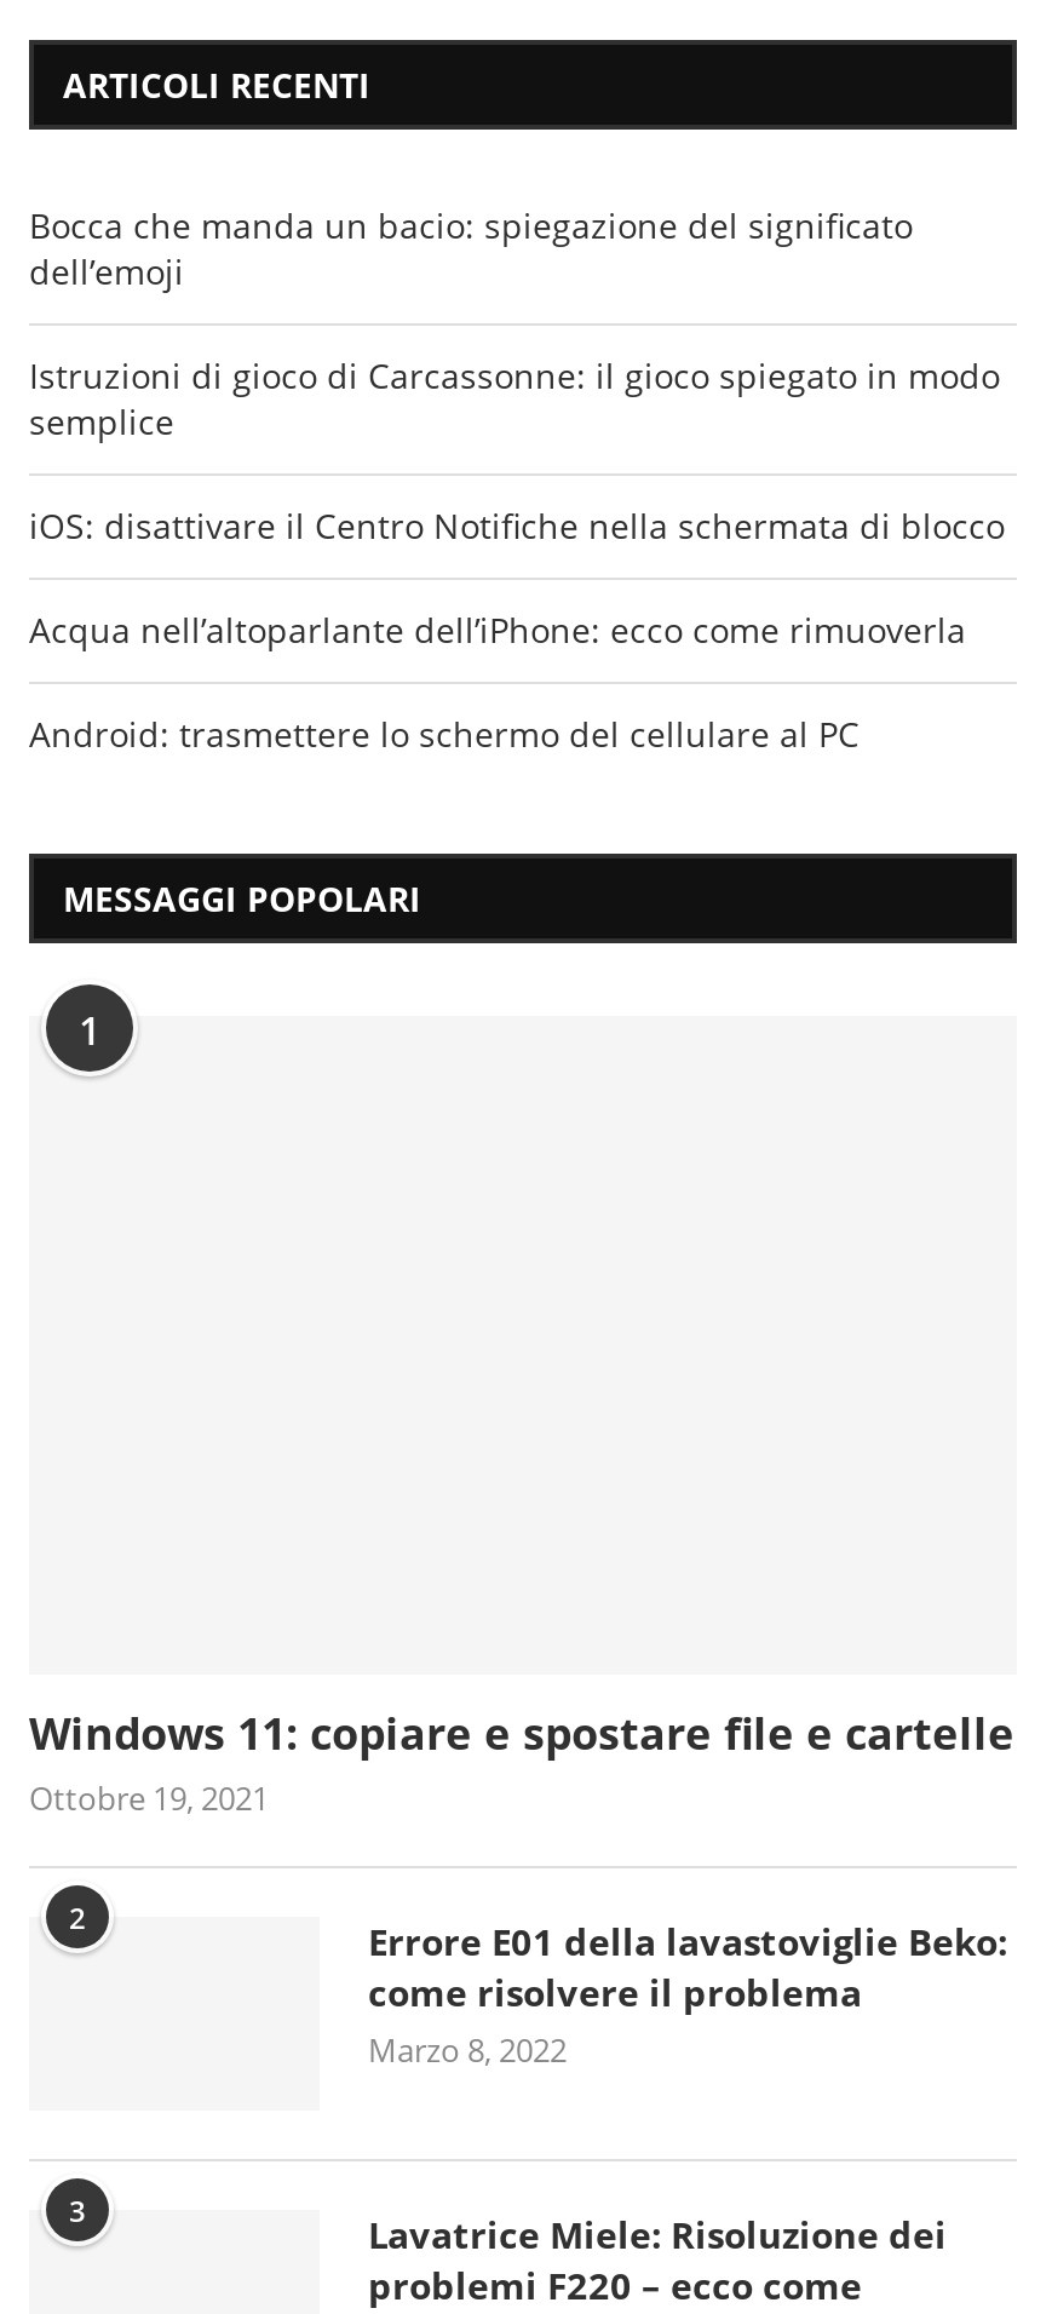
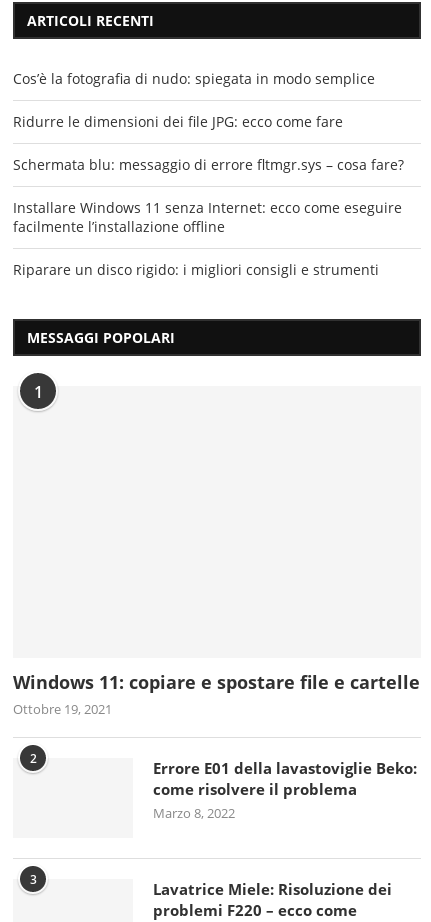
- Bocca che manda un bacio: spiegazione del significato
- dell’emoji
+ Cos’è la fotografia di nudo: spiegata in modo semplice

- Istruzioni di gioco di Carcassonne: il gioco spiegato in modo
- semplice
+ Ridurre le dimensioni dei file JPG: ecco come fare

- iOS: disattivare il Centro Notifiche nella schermata di blocco
+ Schermata blu: messaggio di errore fltmgr.sys – cosa fare?

- Acqua nell’altoparlante dell’iPhone: ecco come rimuoverla
+ Installare Windows 11 senza Internet: ecco come eseguire
+ facilmente l’installazione offline

- Android: trasmettere lo schermo del cellulare al PC
+ Riparare un disco rigido: i migliori consigli e strumenti
